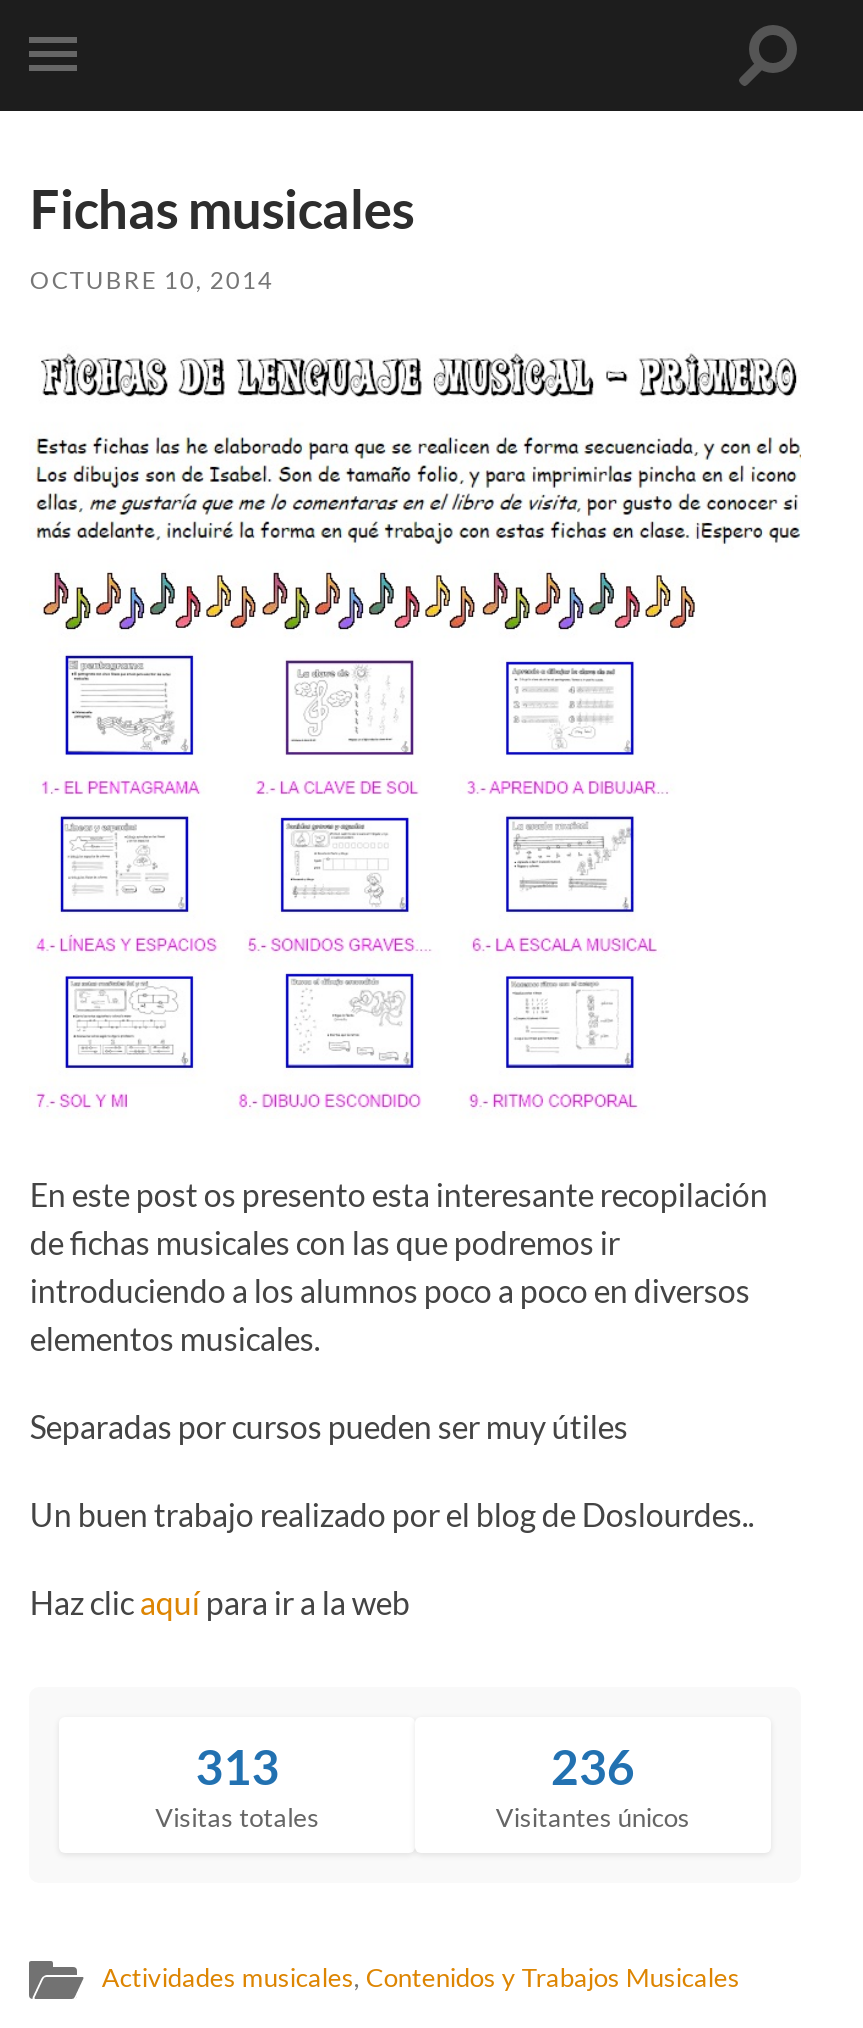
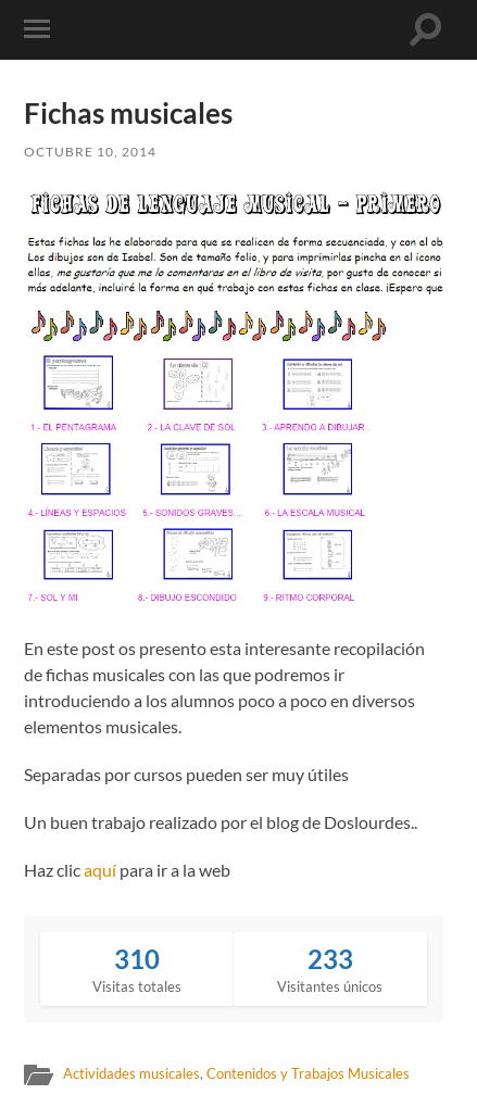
- 313
+ 310

- 236
+ 233
